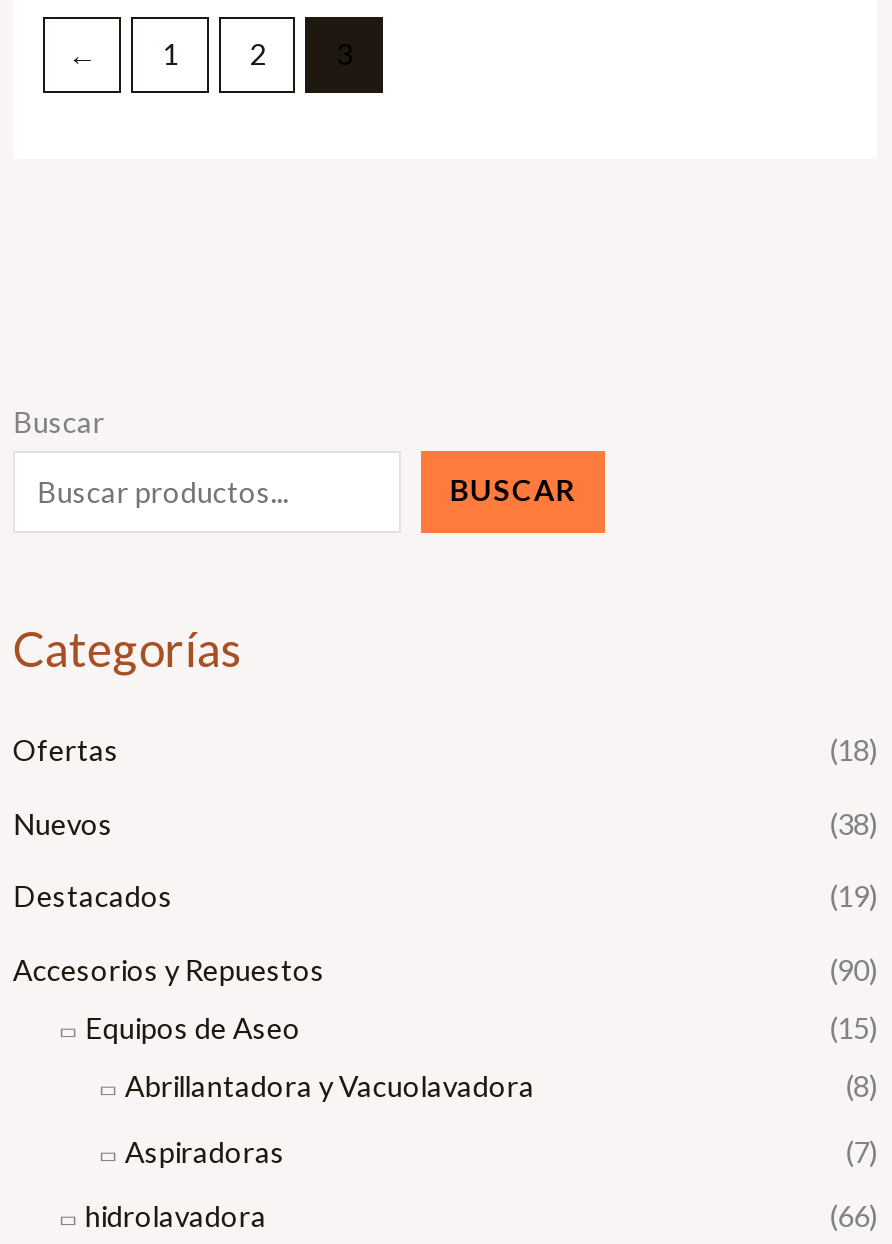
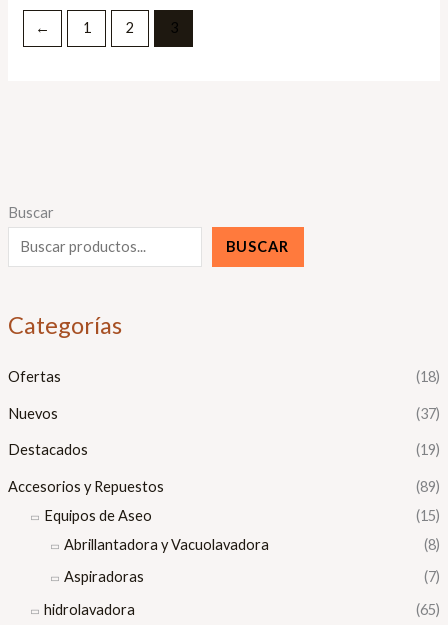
- (38)
+ (37)

- (90)
+ (89)

- (66)
+ (65)
